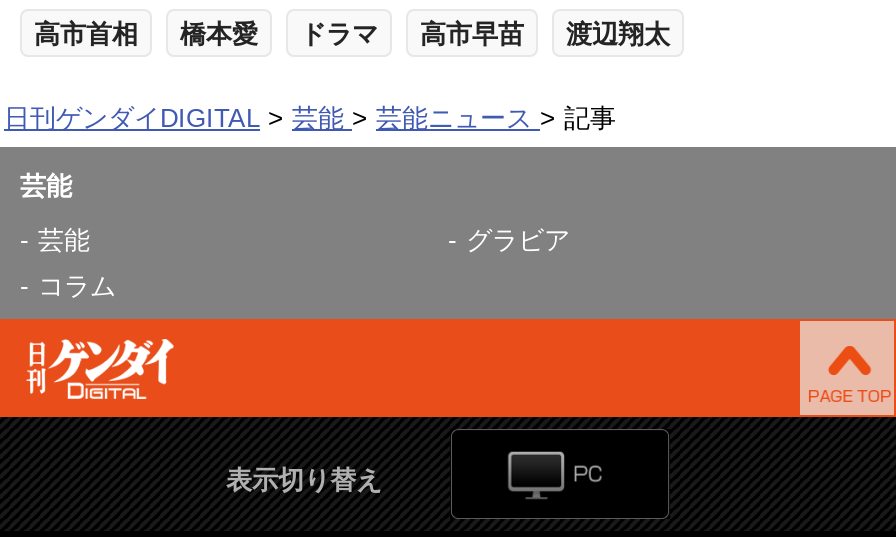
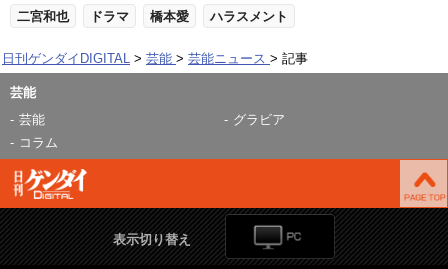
- 高市首相
- 橋本愛
+ 二宮和也

- 高市早苗
- 渡辺翔太
+ 橋本愛
+ ハラスメント
